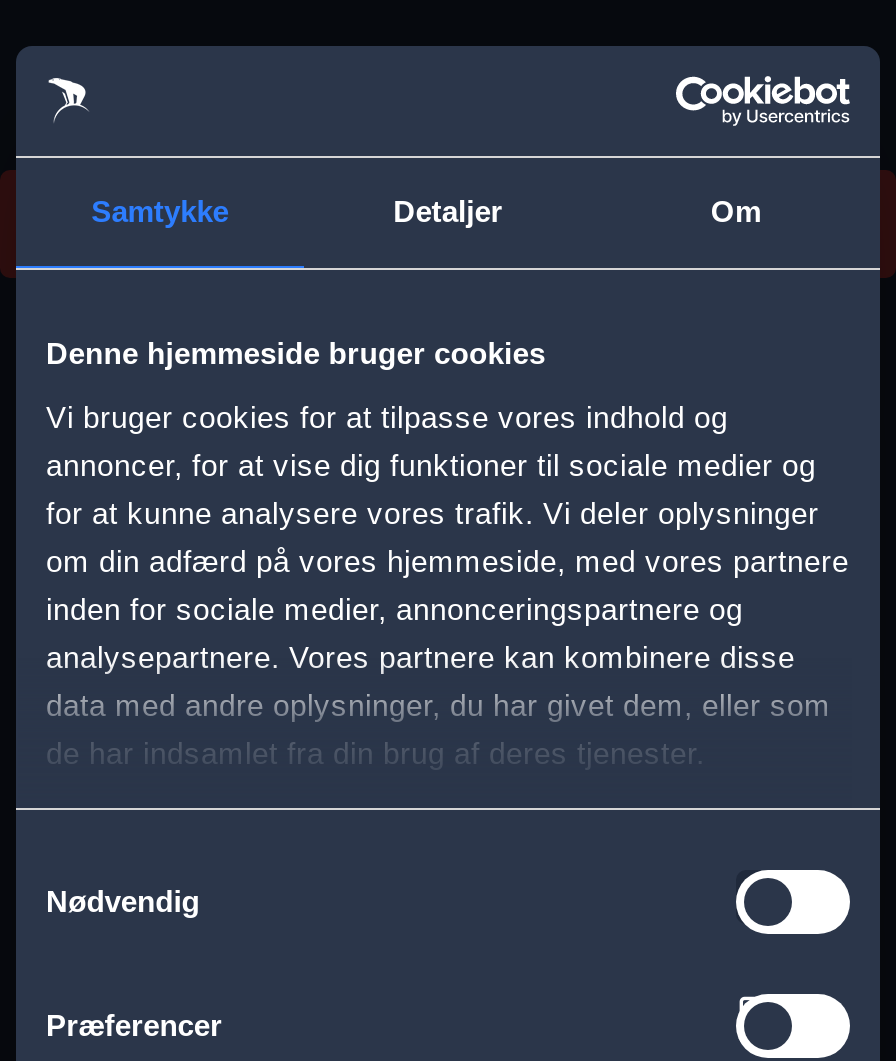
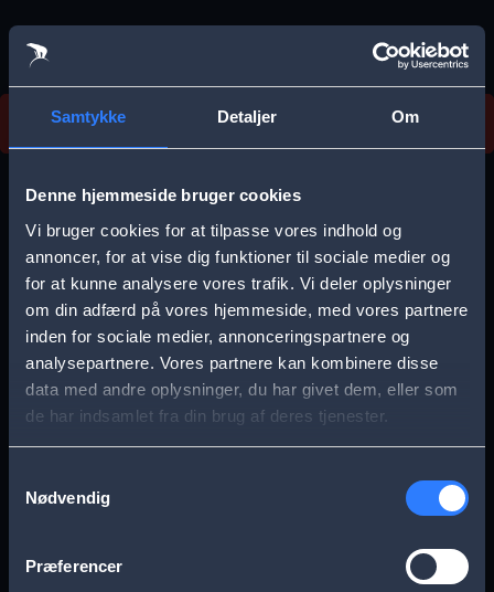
- [image]
+ [image]
